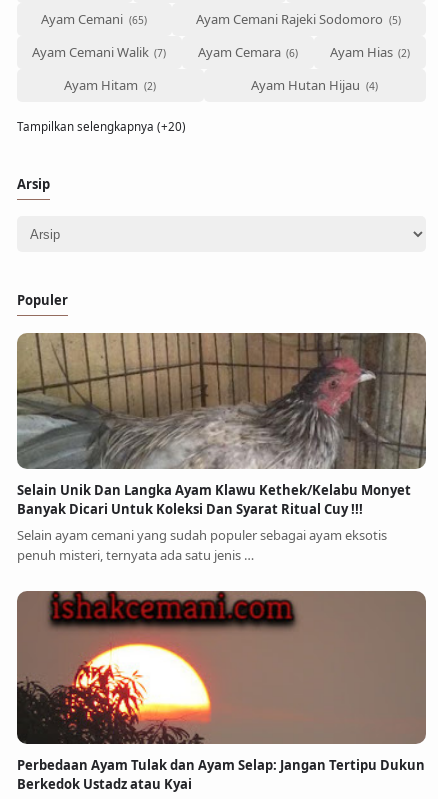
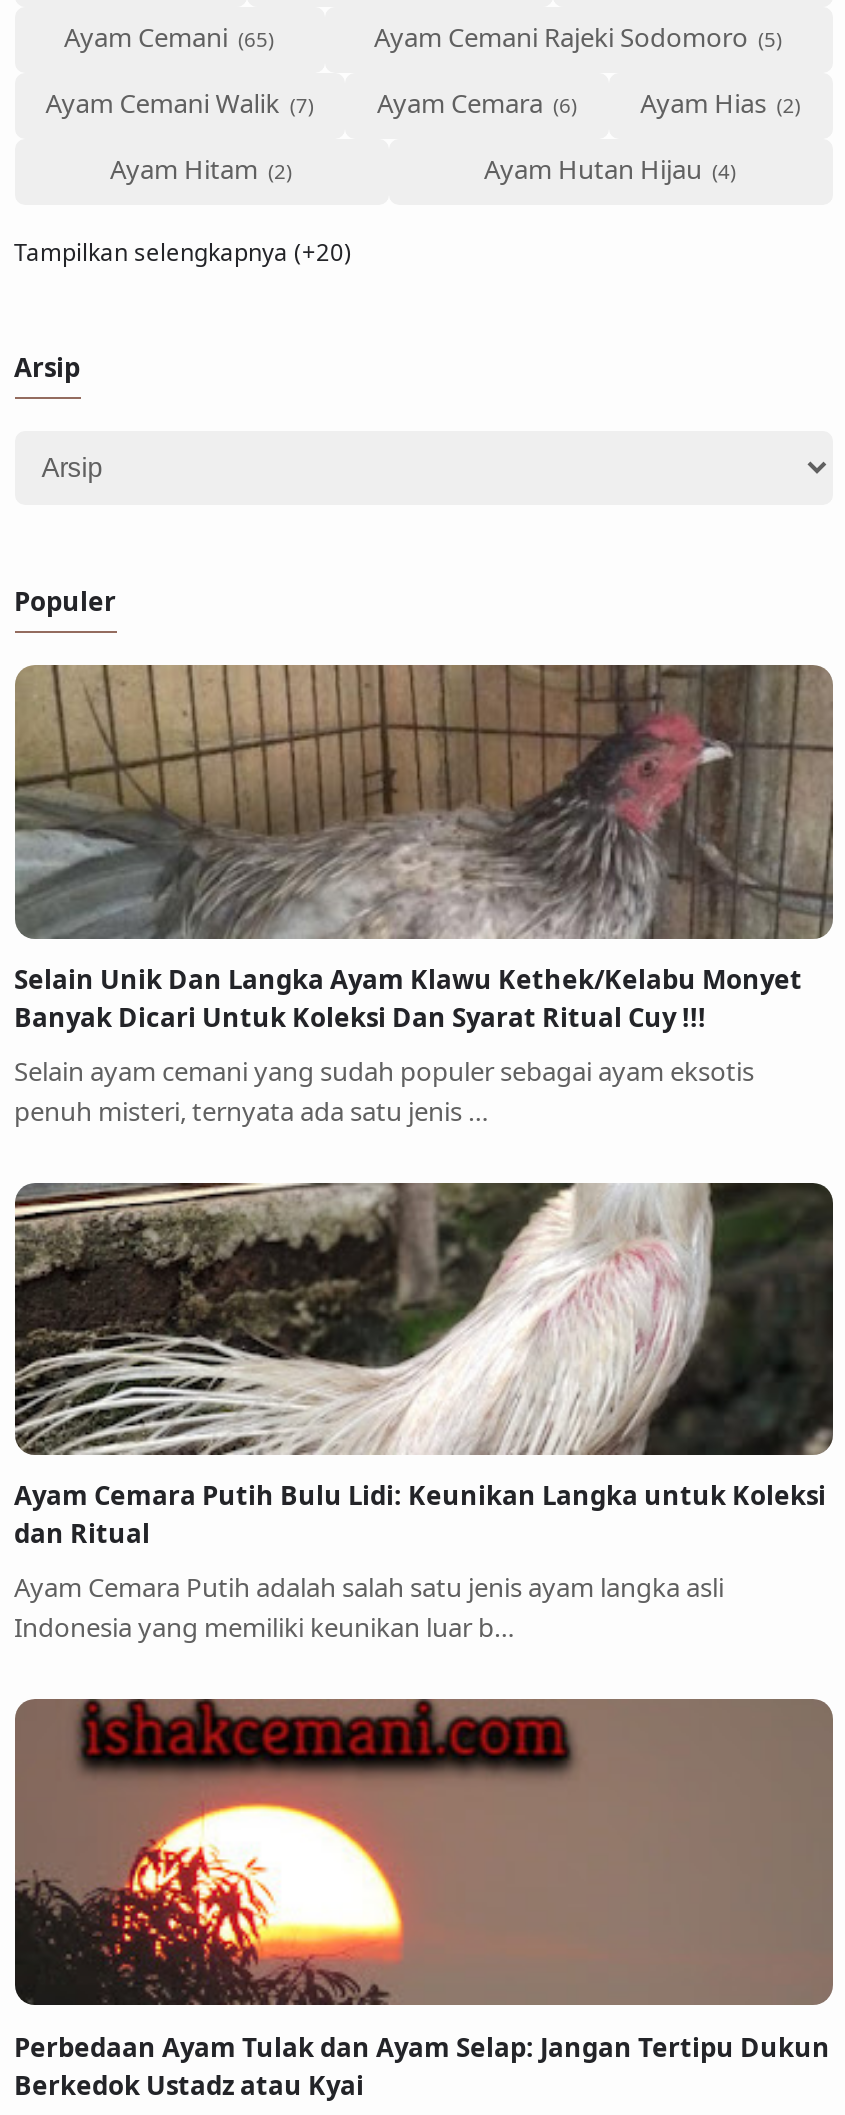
+ [image]
+ Ayam Cemara Putih Bulu Lidi: Keunikan Langka untuk Koleksi
+ dan Ritual
+ Ayam Cemara Putih adalah salah satu jenis ayam langka asli
+ Indonesia yang memiliki keunikan luar b…
